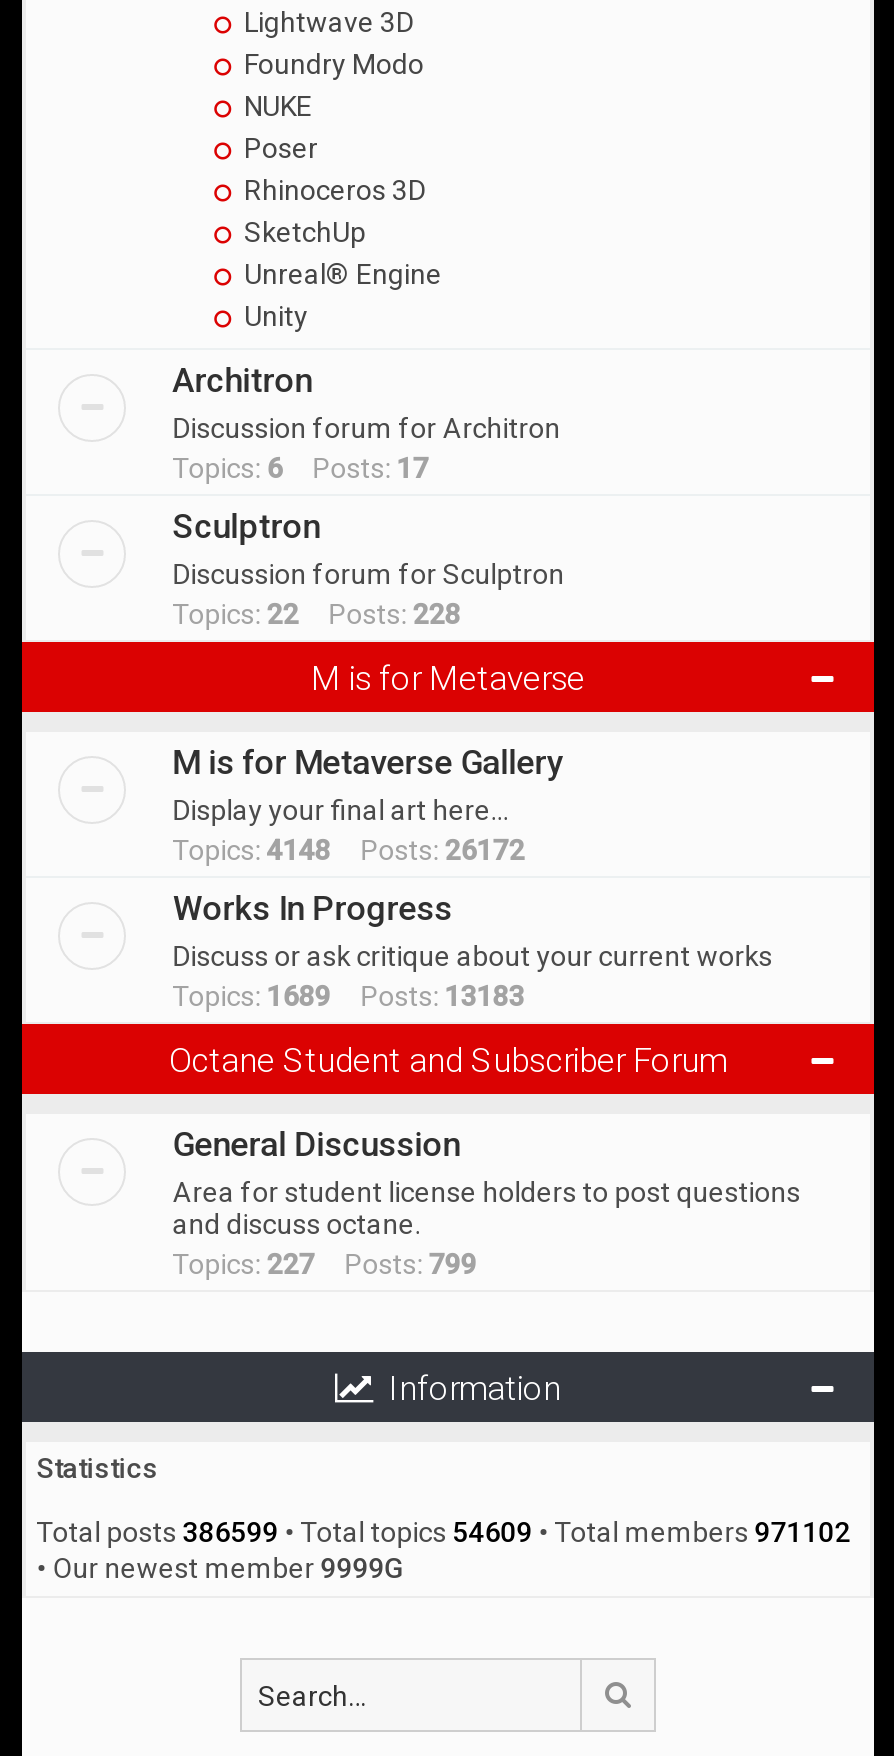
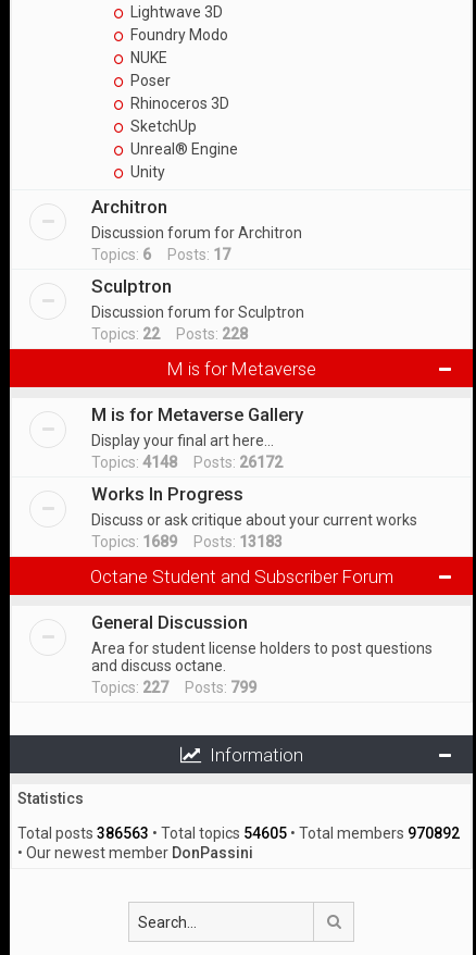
- Total posts 386599 • Total topics 54609 • Total members 971102
+ Total posts 386563 • Total topics 54605 • Total members 970892

- • Our newest member 9999G
+ • Our newest member DonPassini
